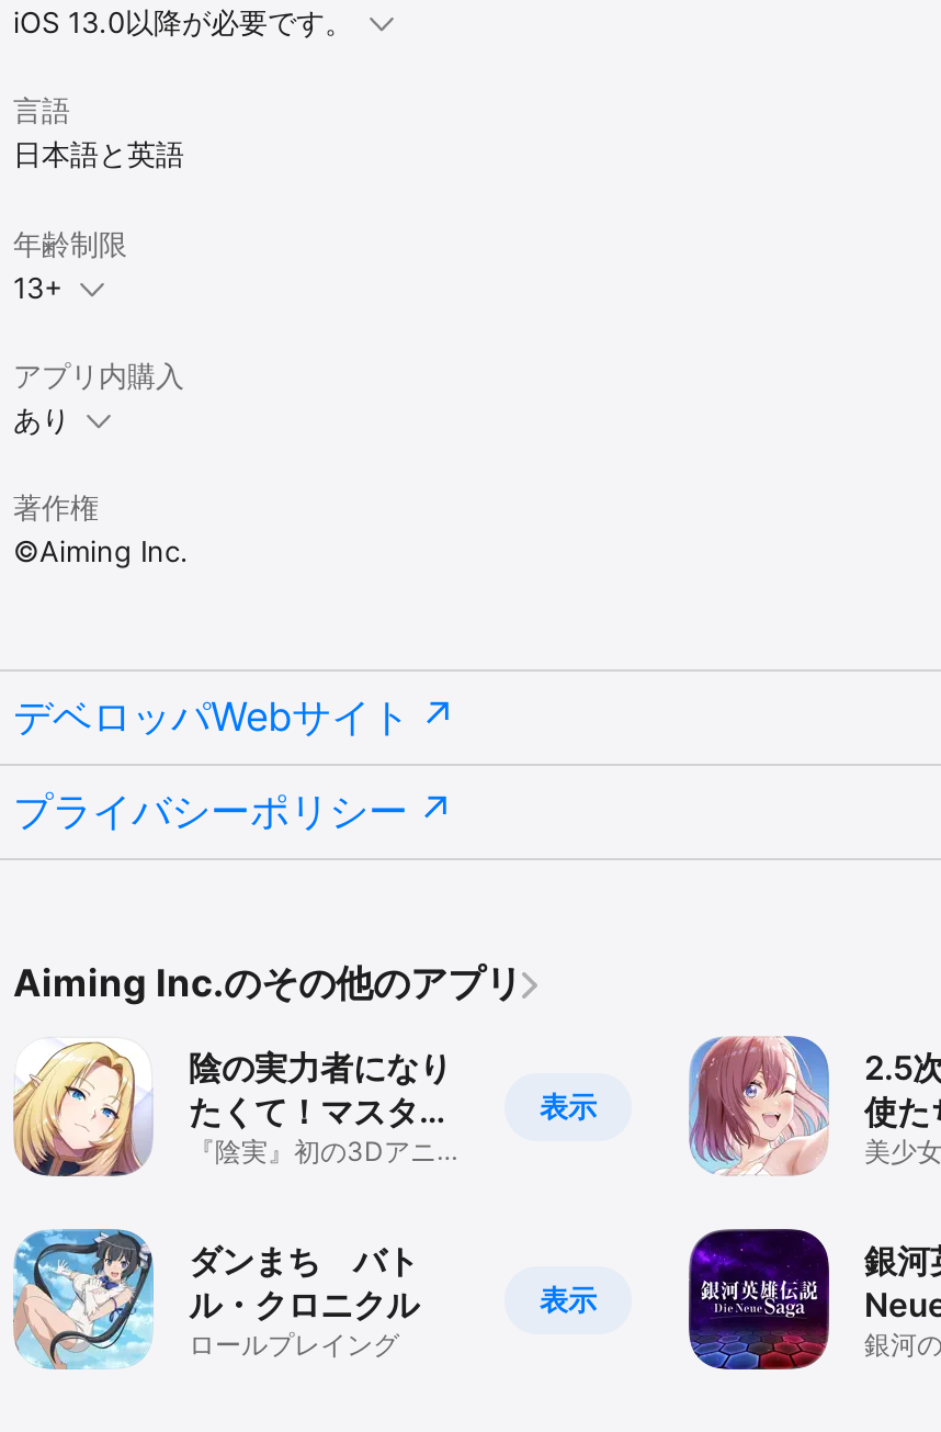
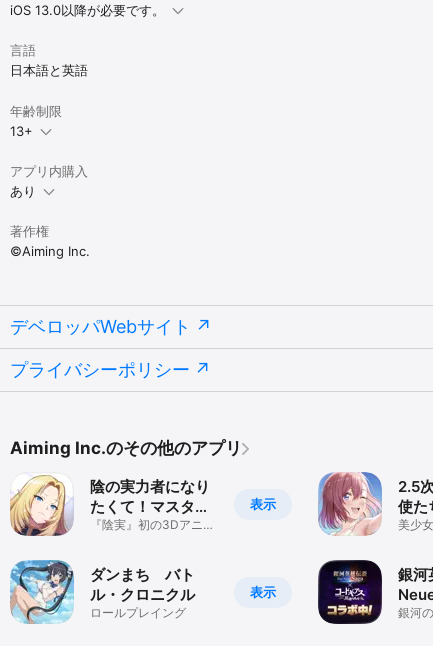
- [image]
+ [image]
